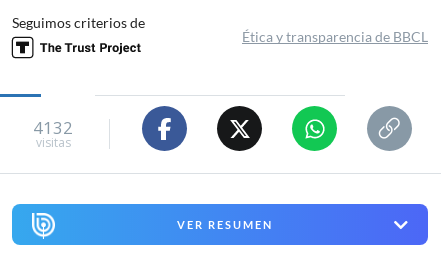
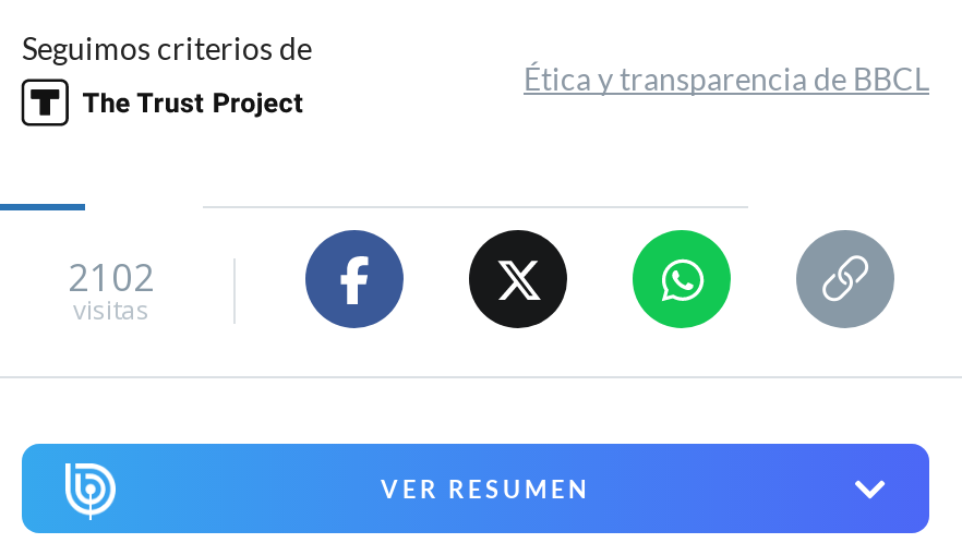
- 4132
+ 2102
